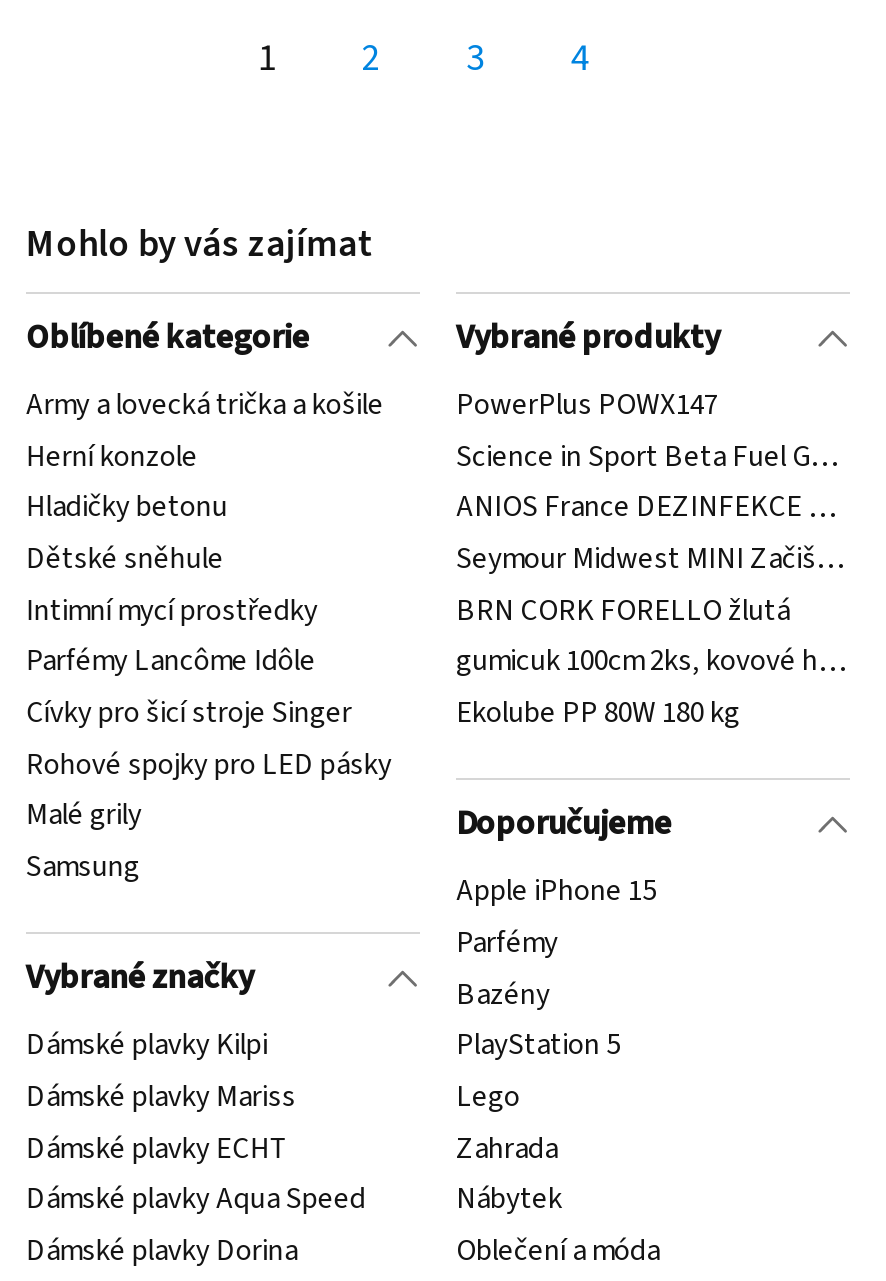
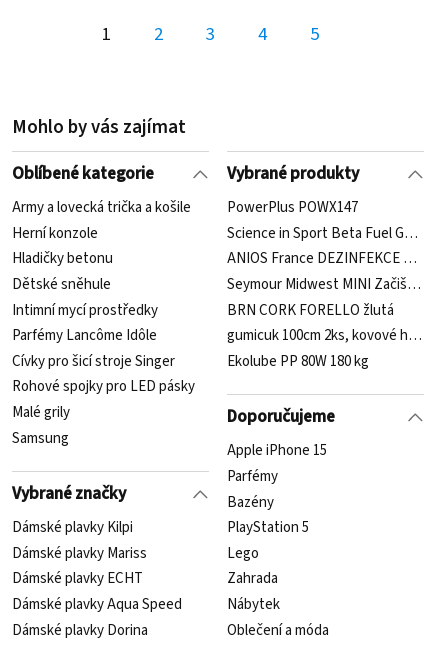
+ 5
